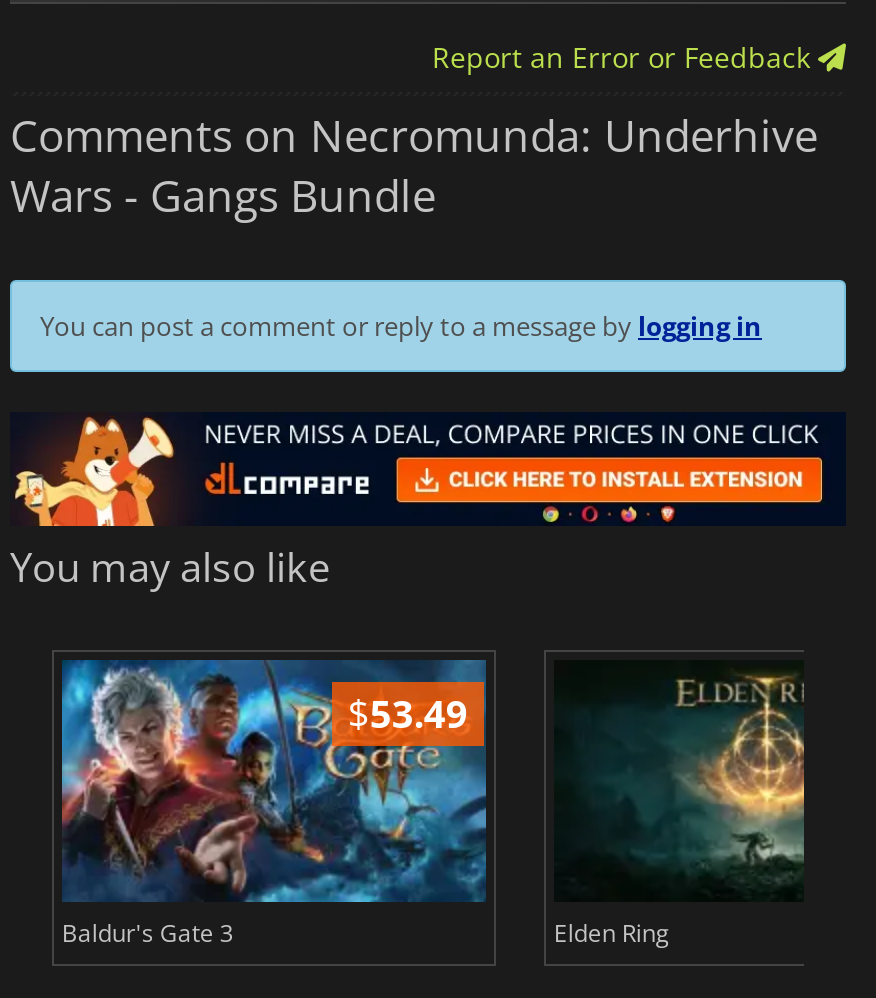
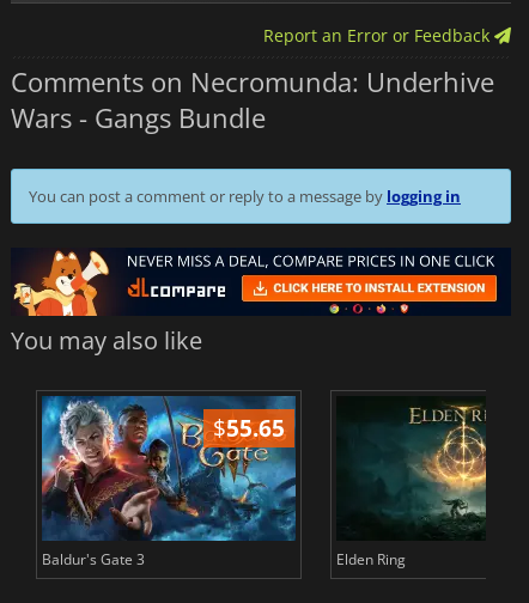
- $53.49
+ $55.65
